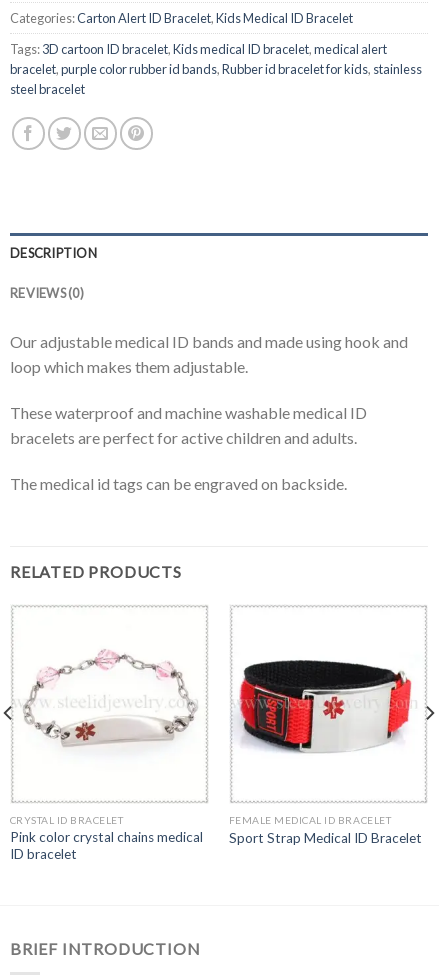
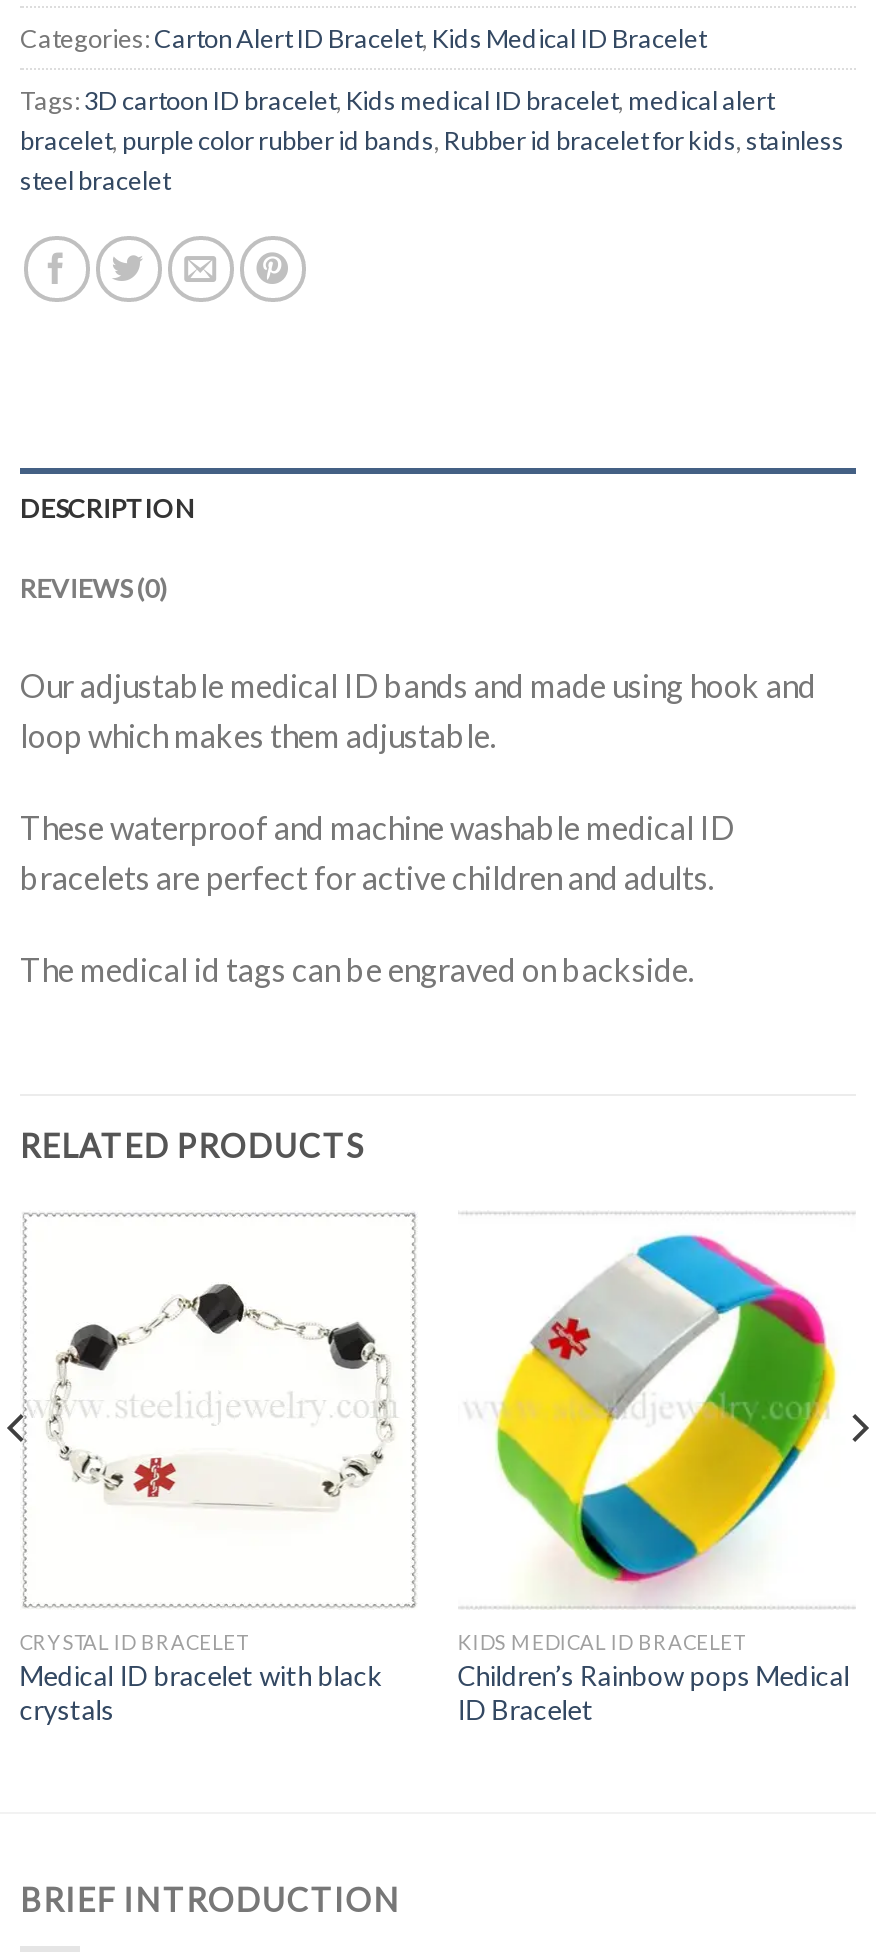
- [image]
- FEMALE MEDICAL ID BRACELET
- Sport Strap Medical ID Bracelet
+ [image]
+ KIDS MEDICAL ID BRACELET
+ Children’s Rainbow pops Medical
+ ID Bracelet

- [image]
+ [image]

- Pink color crystal chains medical
- ID bracelet
+ Medical ID bracelet with black
+ crystals
